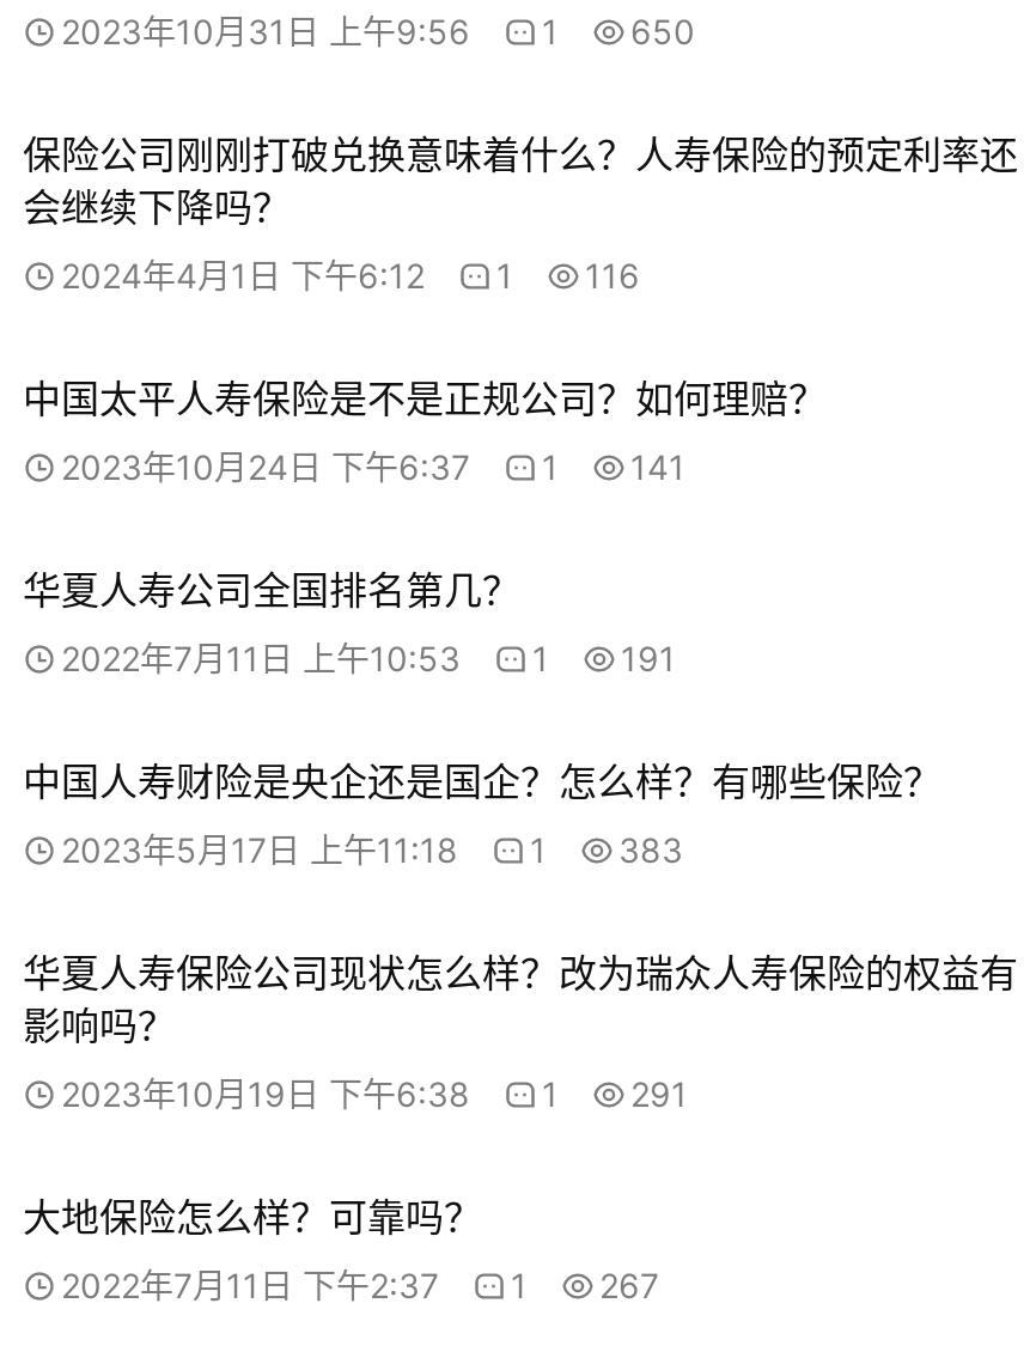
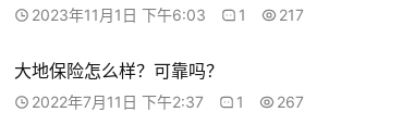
- 650
- 保险公司刚刚打破兑换意味着什么？人寿保险的预定利率还
- 会继续下降吗？
- 2024年4月1日 下午6:12
- 1
- 116
- 中国太平人寿保险是不是正规公司？如何理赔？
- 2023年10月24日 下午6:37
- 1
- 141
- 华夏人寿公司全国排名第几？
- 2022年7月11日 上午10:53
- 1
- 191
- 中国人寿财险是央企还是国企？怎么样？有哪些保险？
- 2023年5月17日 上午11:18
- 1
- 383
- 华夏人寿保险公司现状怎么样？改为瑞众人寿保险的权益有
- 影响吗？
- 2023年10月19日 下午6:38
- 1
- 291
+ 217

- 2023年10月31日 上午9:56
+ 2023年11月1日 下午6:03
